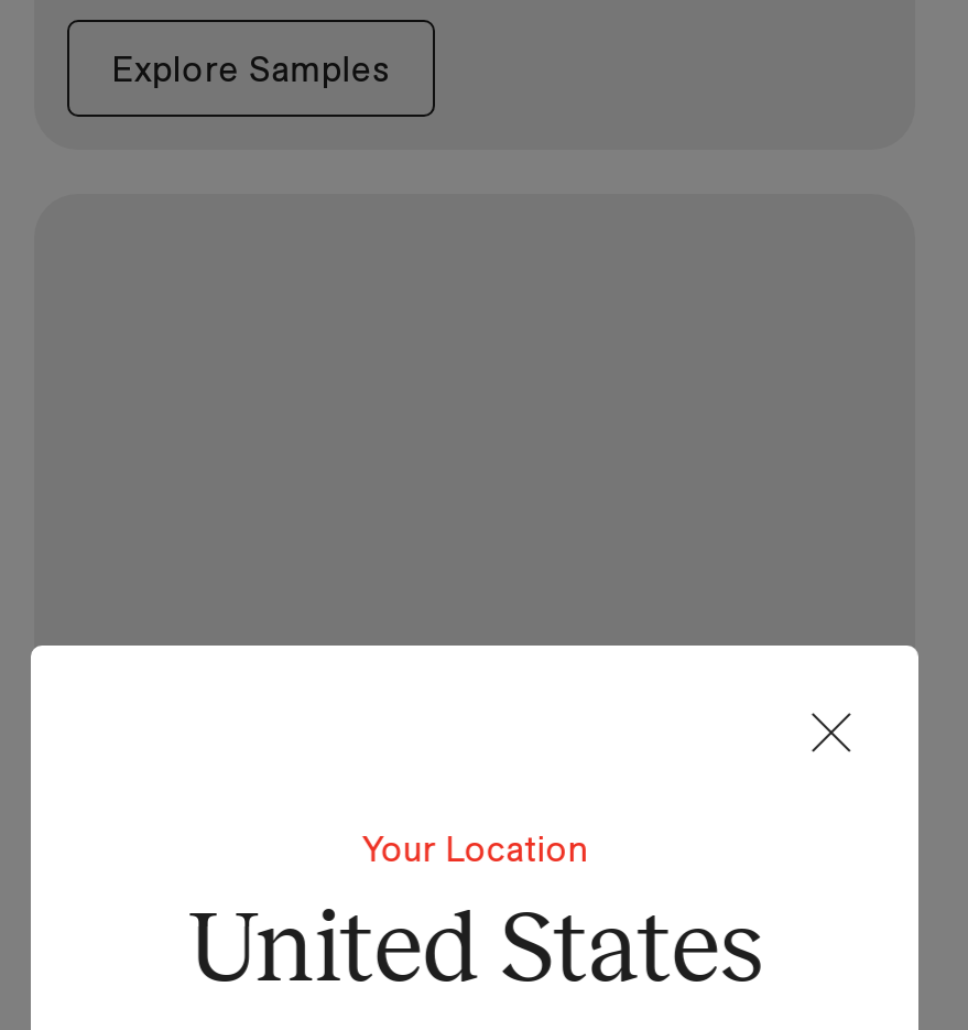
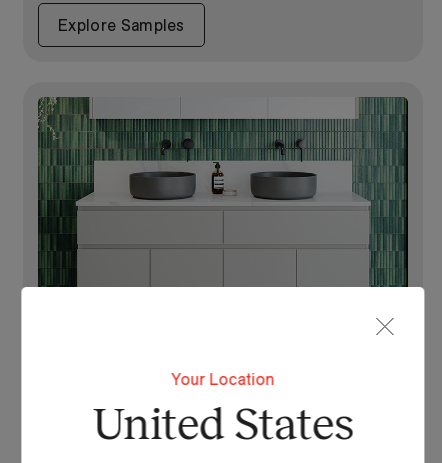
+ [image]
